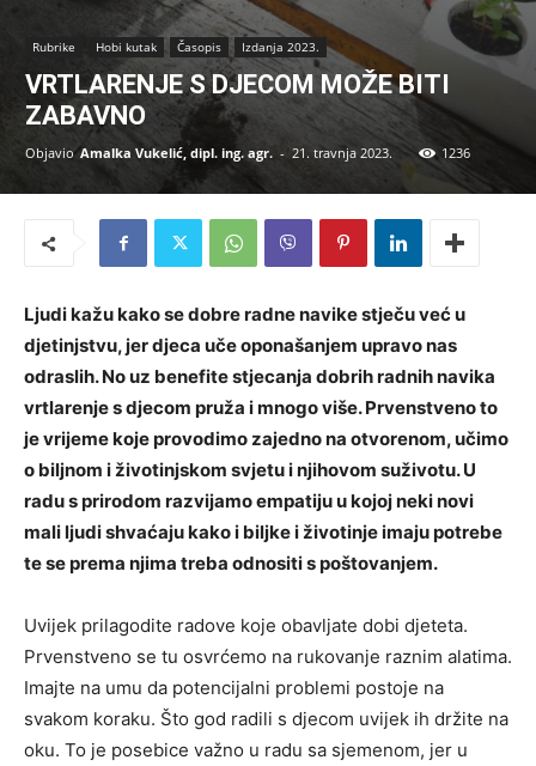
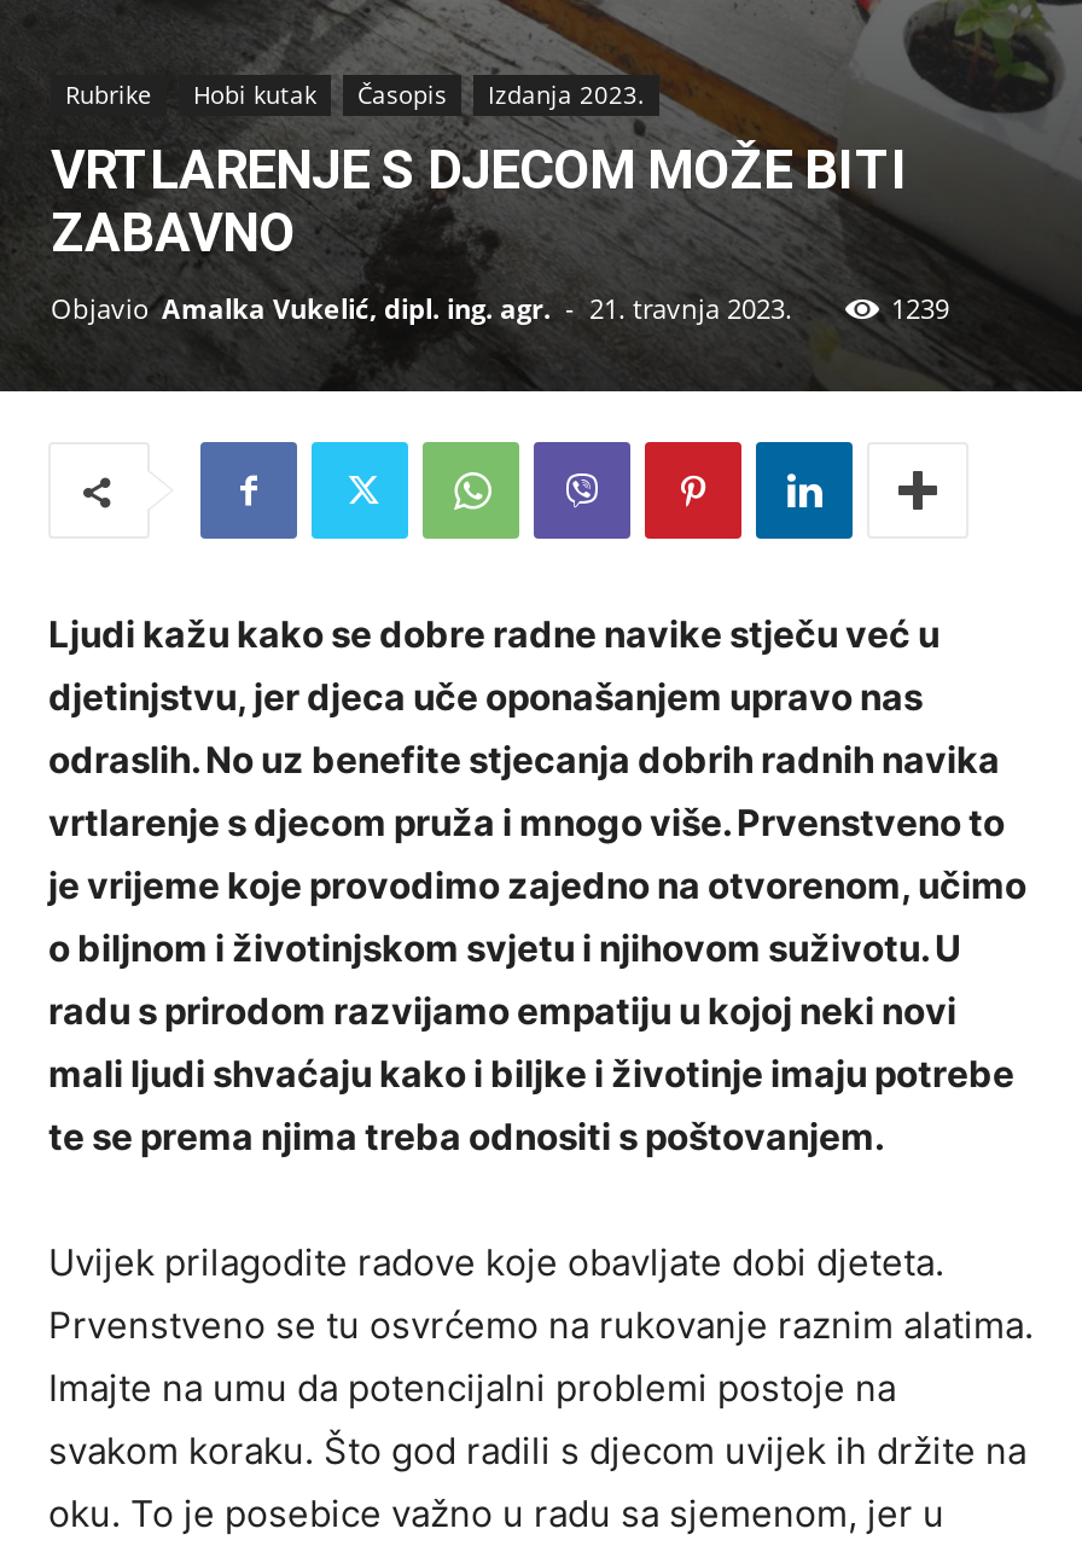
- 1236
+ 1239
